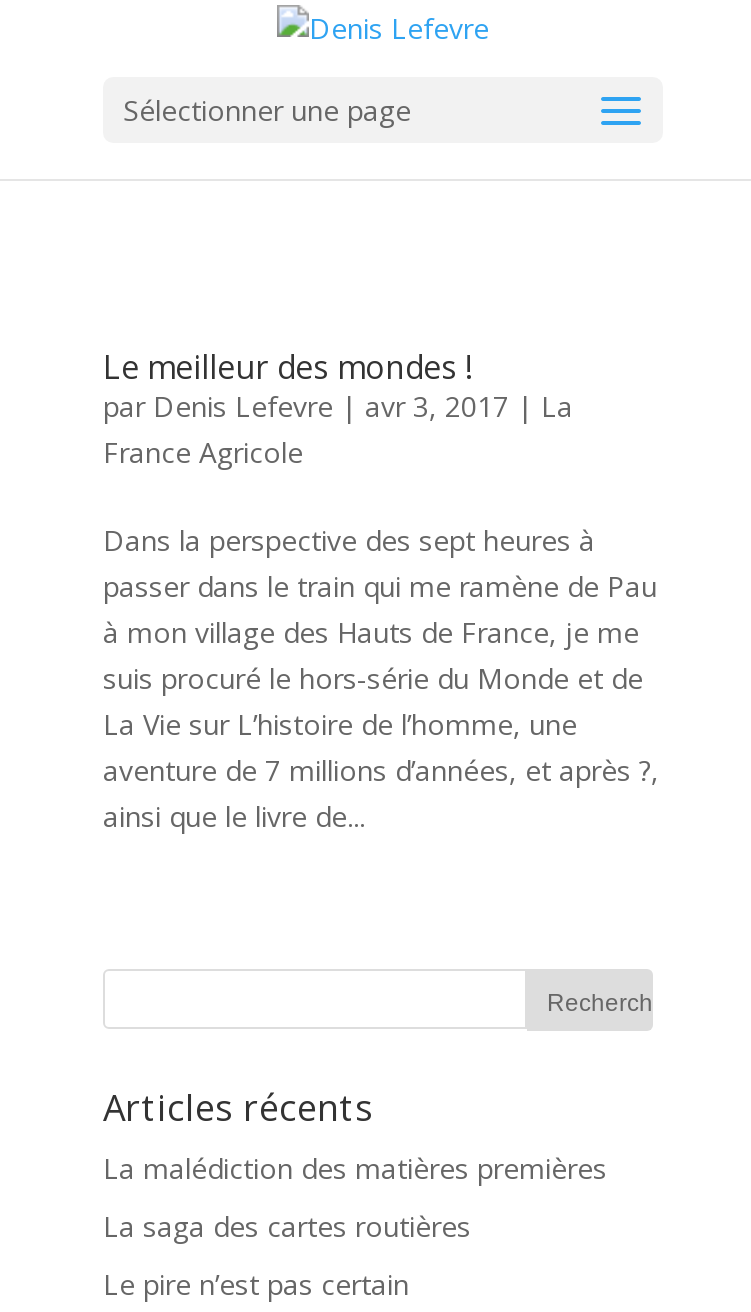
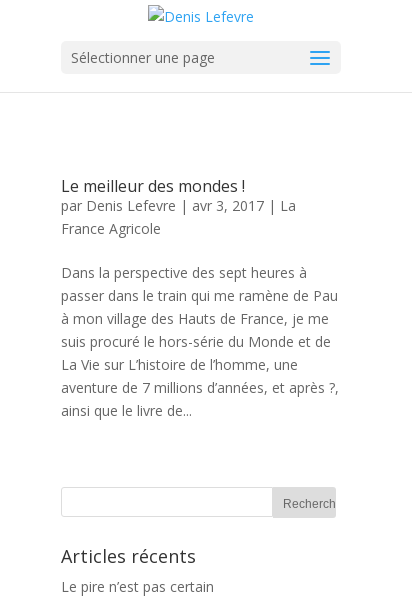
- La malédiction des matières premières
- La saga des cartes routières
